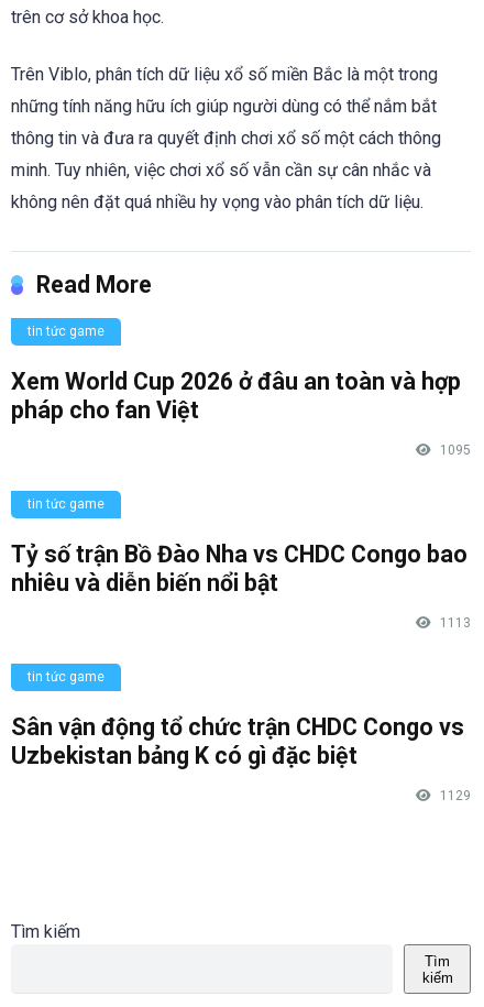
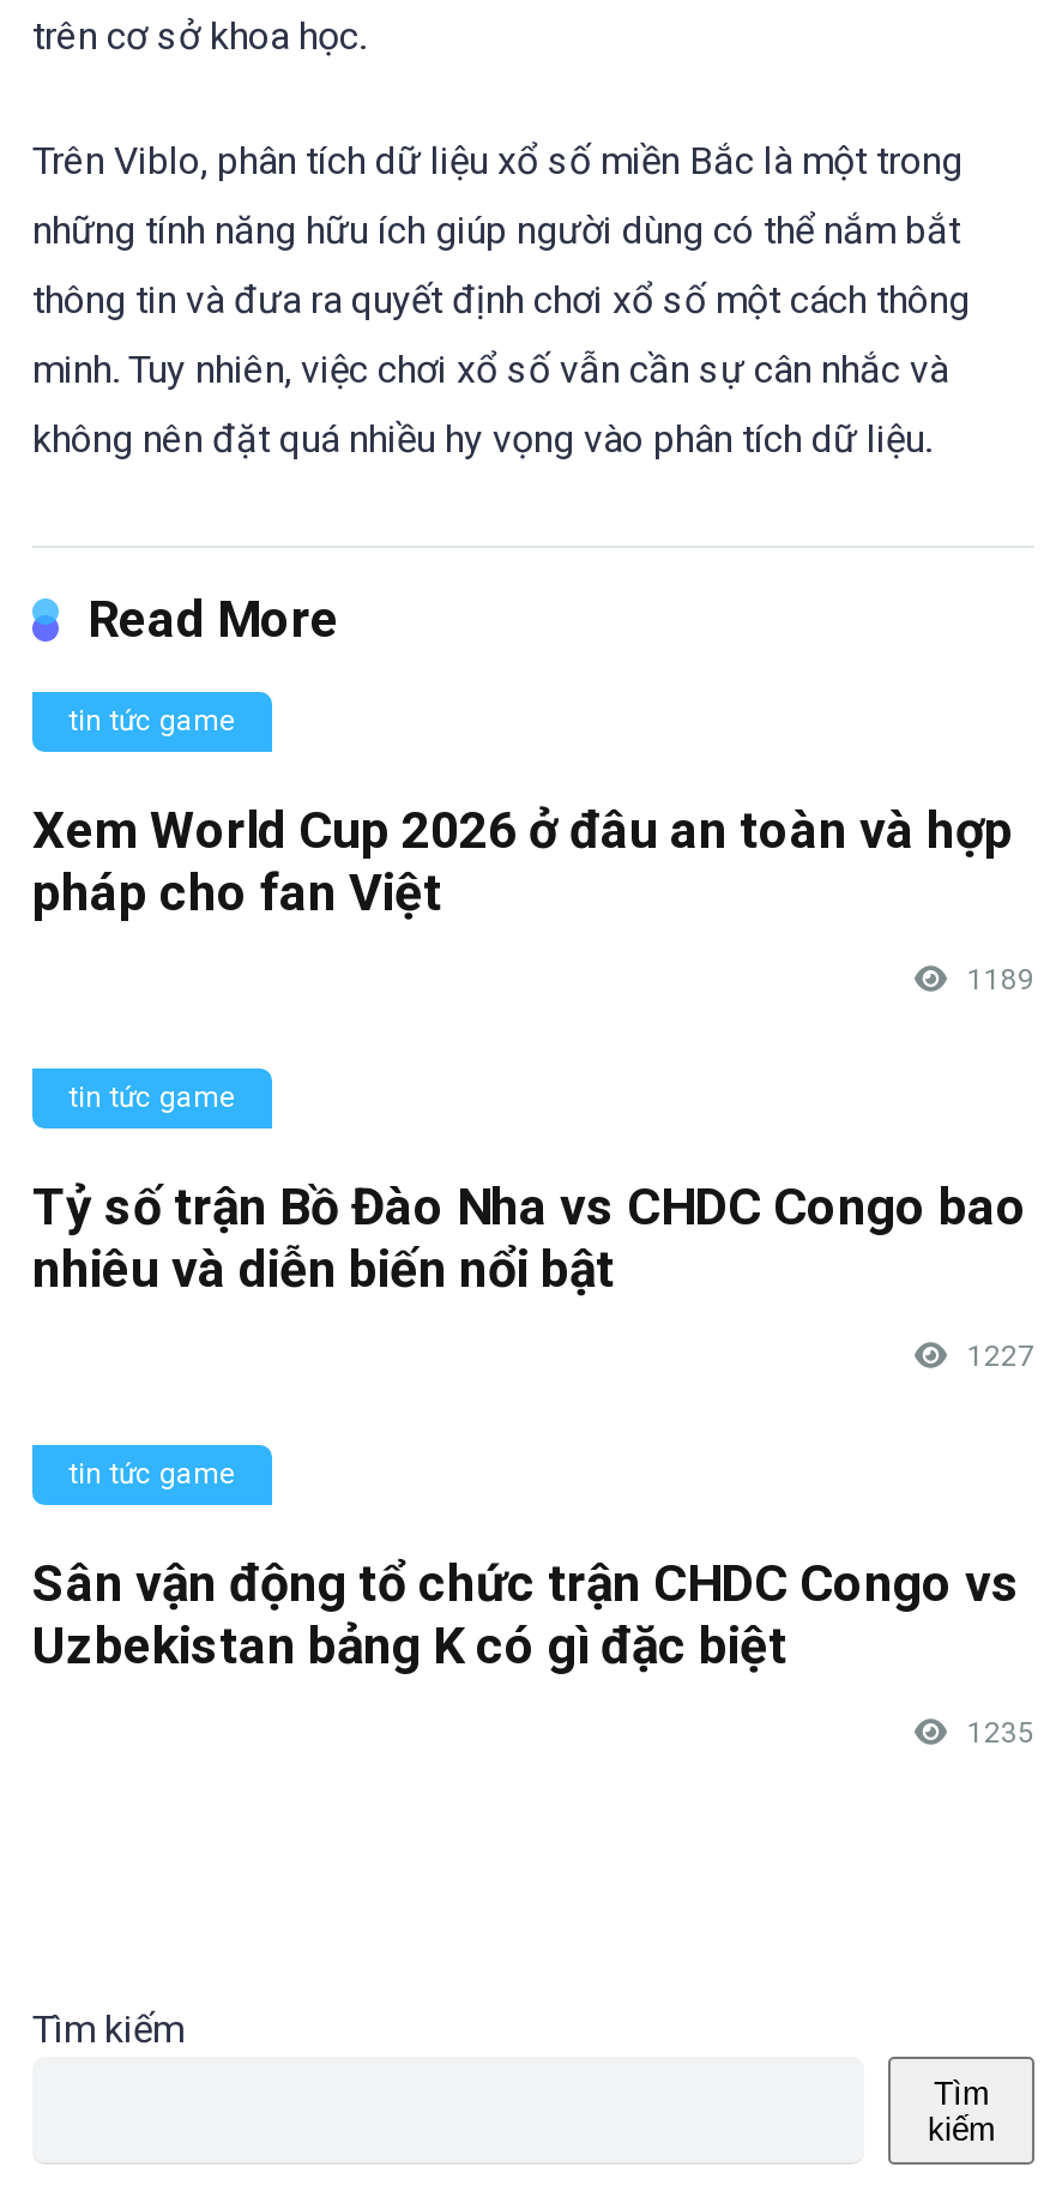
- 1095
+ 1189

- 1113
+ 1227

- 1129
+ 1235
